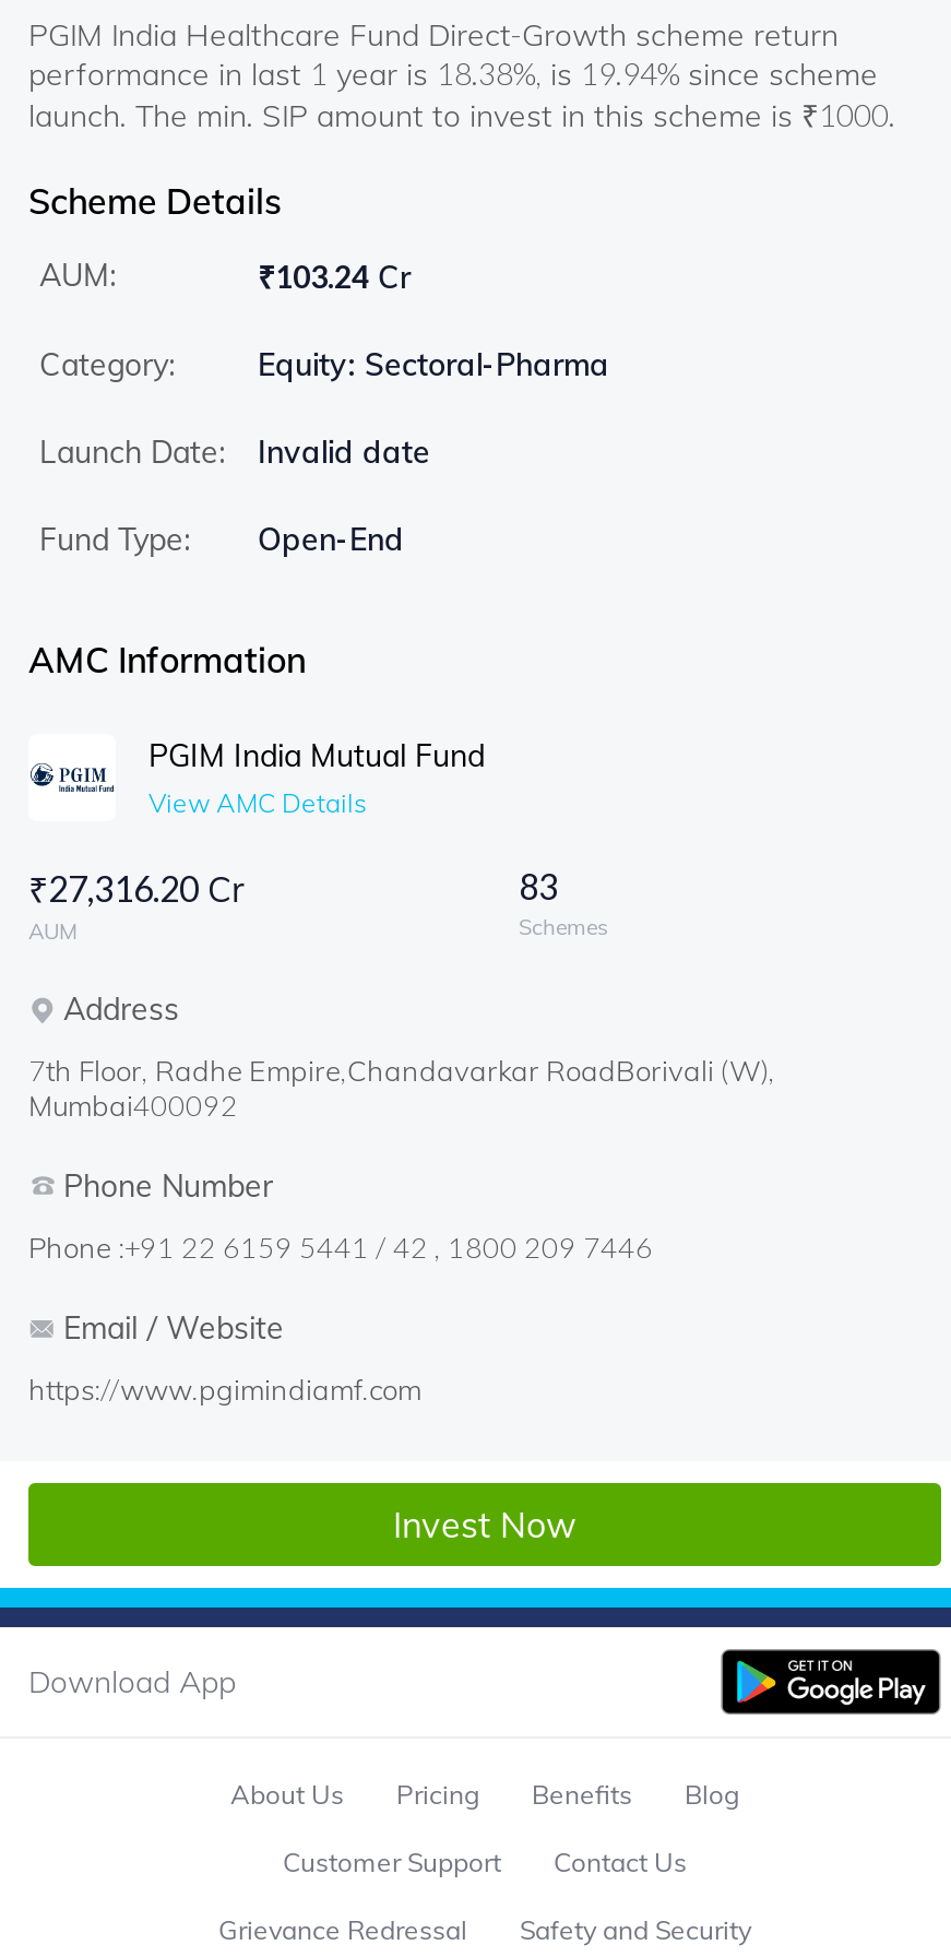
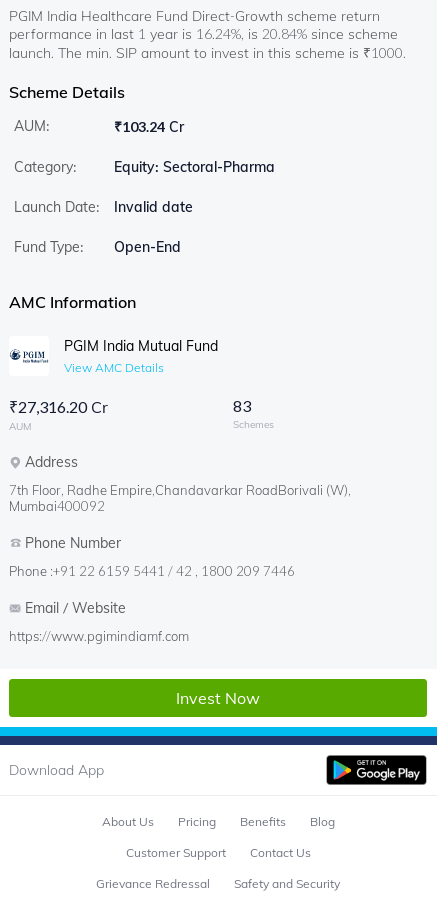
- performance in last 1 year is 18.38%, is 19.94% since scheme
+ performance in last 1 year is 16.24%, is 20.84% since scheme
